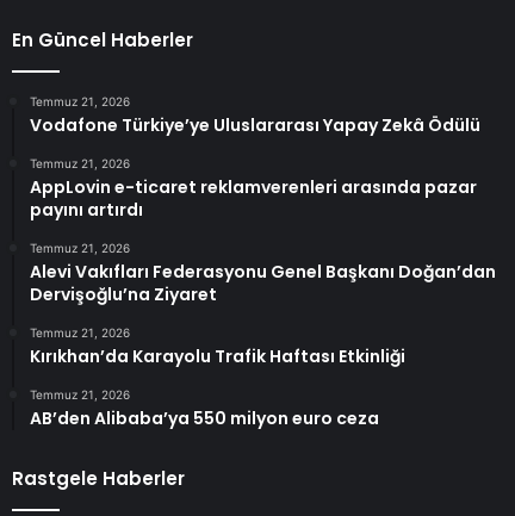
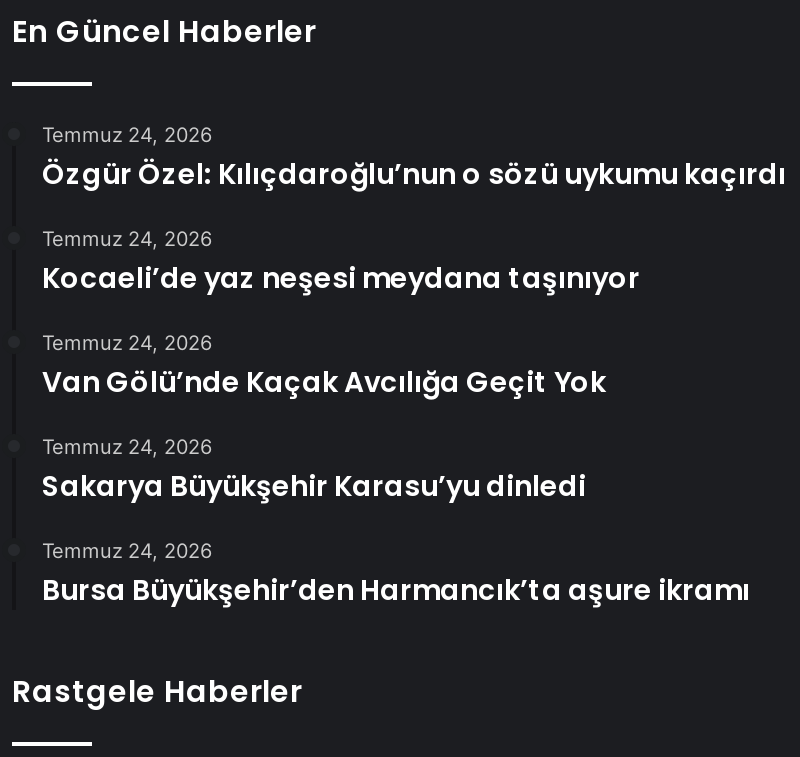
- Temmuz 21, 2026
- Vodafone Türkiye’ye Uluslararası Yapay Zekâ Ödülü
+ Temmuz 24, 2026
+ Özgür Özel: Kılıçdaroğlu’nun o sözü uykumu kaçırdı

- Temmuz 21, 2026
- AppLovin e-ticaret reklamverenleri arasında pazar
- payını artırdı
+ Temmuz 24, 2026
+ Kocaeli’de yaz neşesi meydana taşınıyor

- Temmuz 21, 2026
- Alevi Vakıfları Federasyonu Genel Başkanı Doğan’dan
- Dervişoğlu’na Ziyaret
+ Temmuz 24, 2026
+ Van Gölü’nde Kaçak Avcılığa Geçit Yok

- Temmuz 21, 2026
- Kırıkhan’da Karayolu Trafik Haftası Etkinliği
+ Temmuz 24, 2026
+ Sakarya Büyükşehir Karasu’yu dinledi

- Temmuz 21, 2026
- AB’den Alibaba’ya 550 milyon euro ceza
+ Temmuz 24, 2026
+ Bursa Büyükşehir’den Harmancık’ta aşure ikramı
